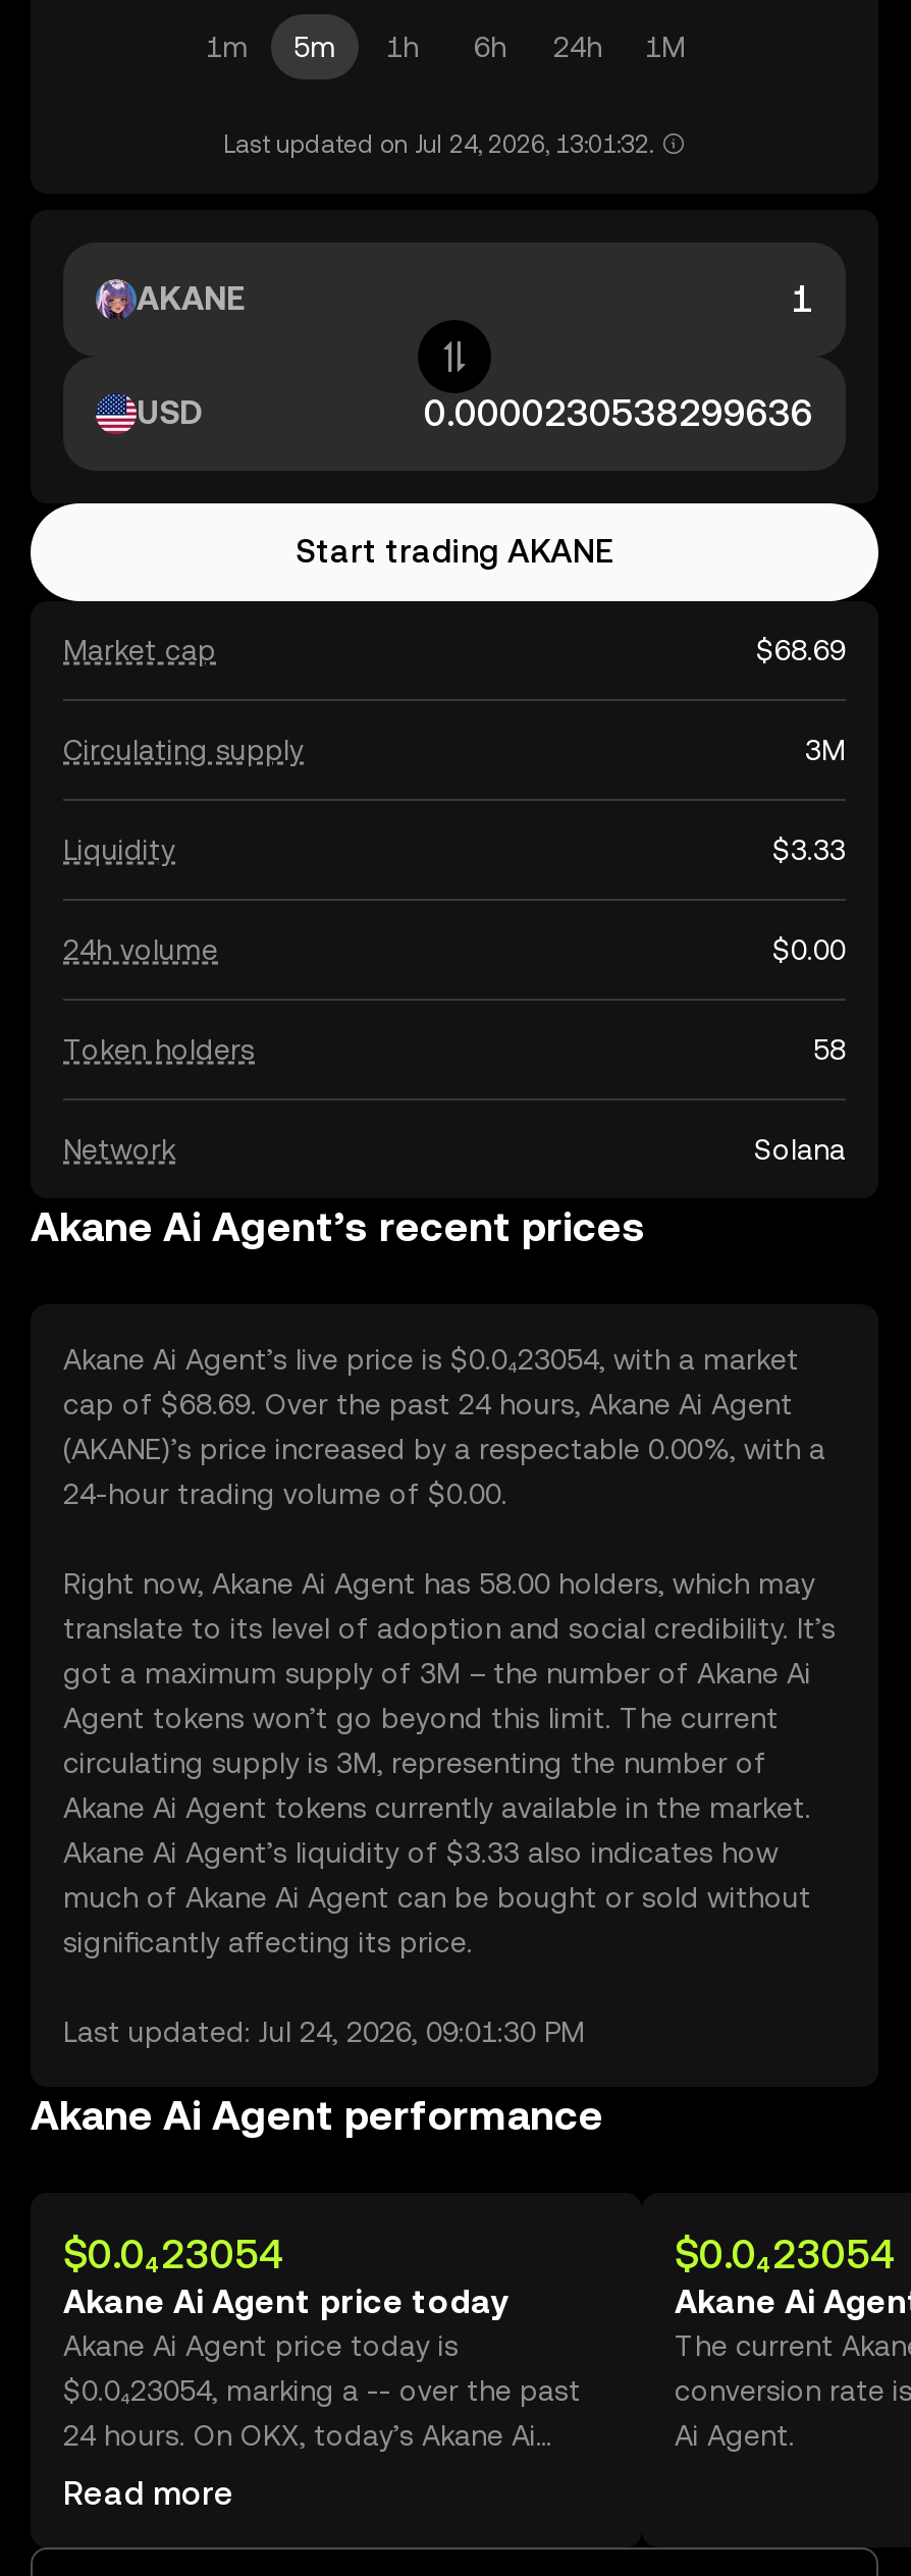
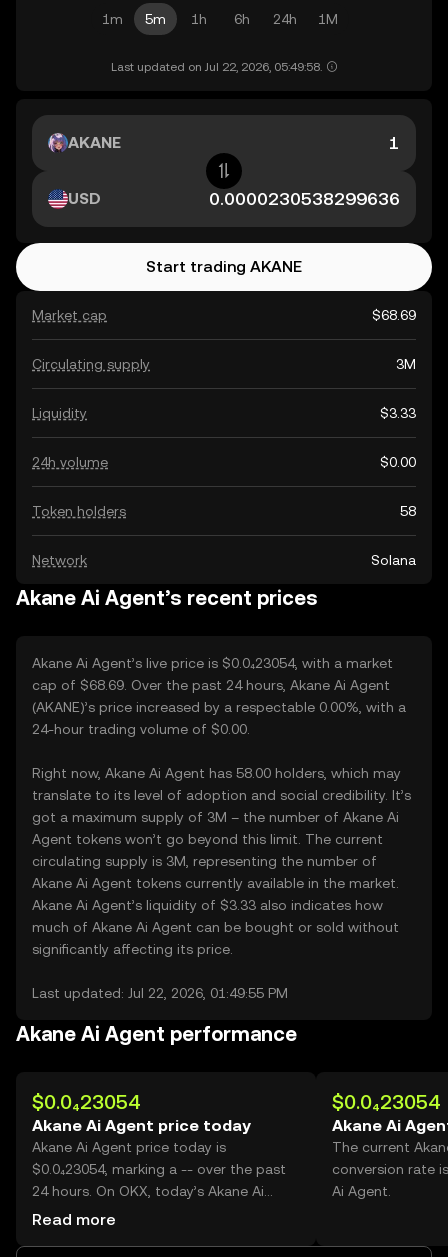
- Last updated on Jul 24, 2026, 13:01:32.
+ Last updated on Jul 22, 2026, 05:49:58.

- Last updated: Jul 24, 2026, 09:01:30 PM
+ Last updated: Jul 22, 2026, 01:49:55 PM
